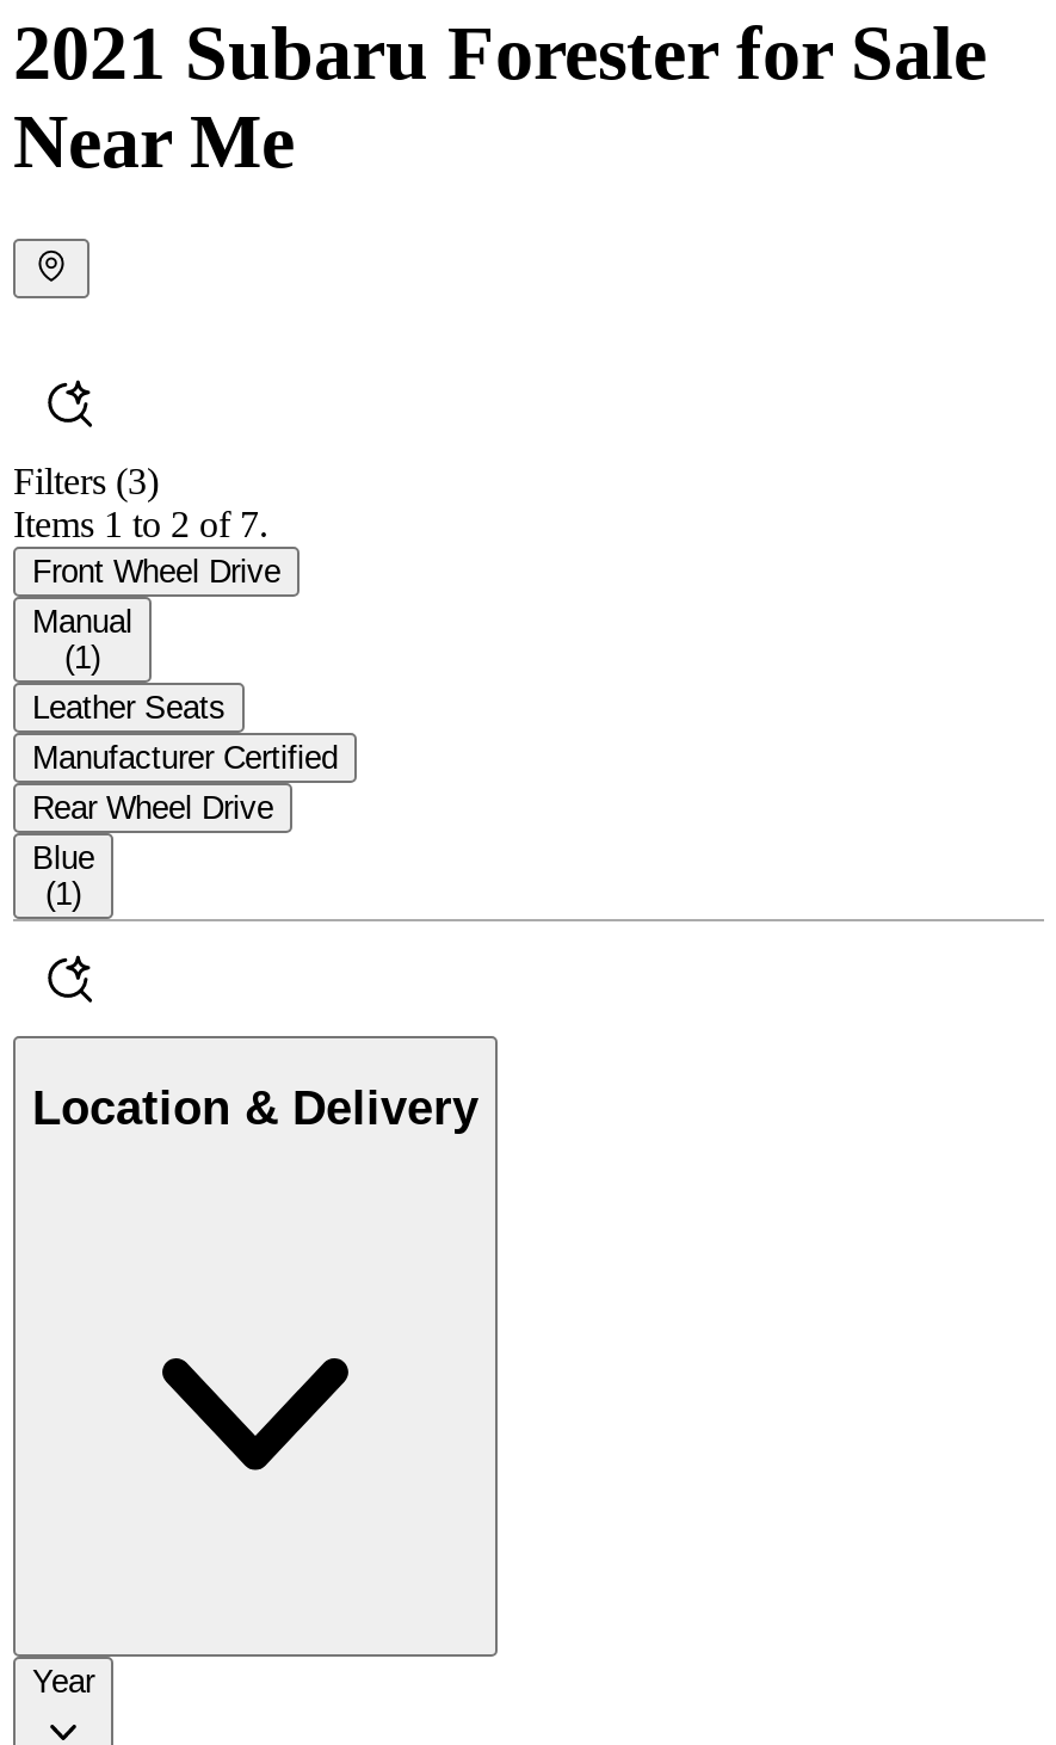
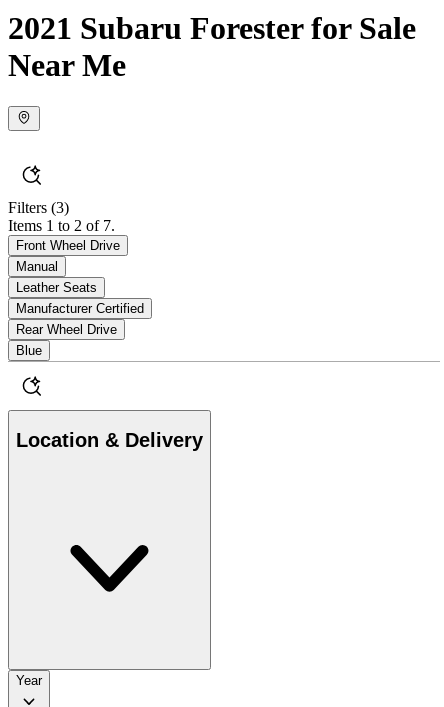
- (1)

- (1)
